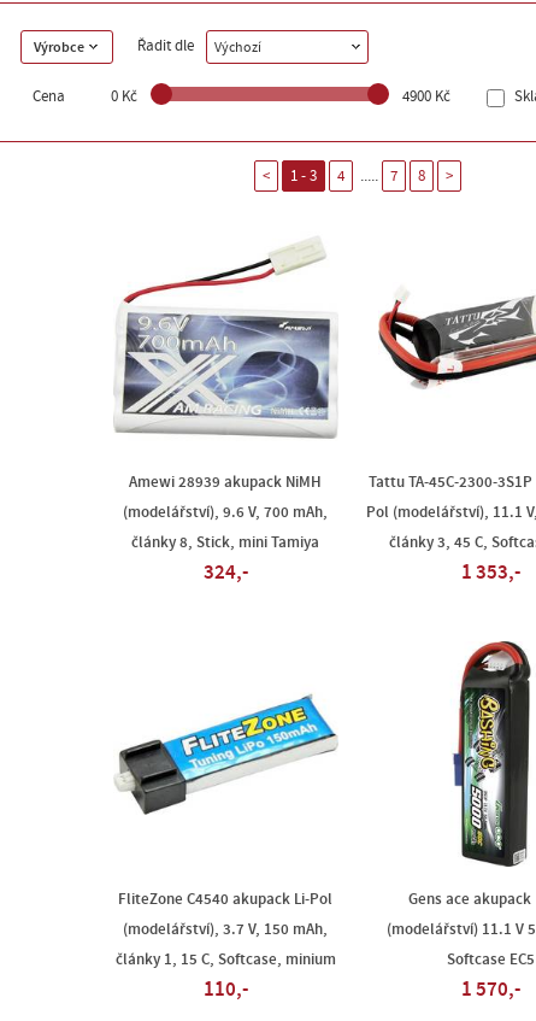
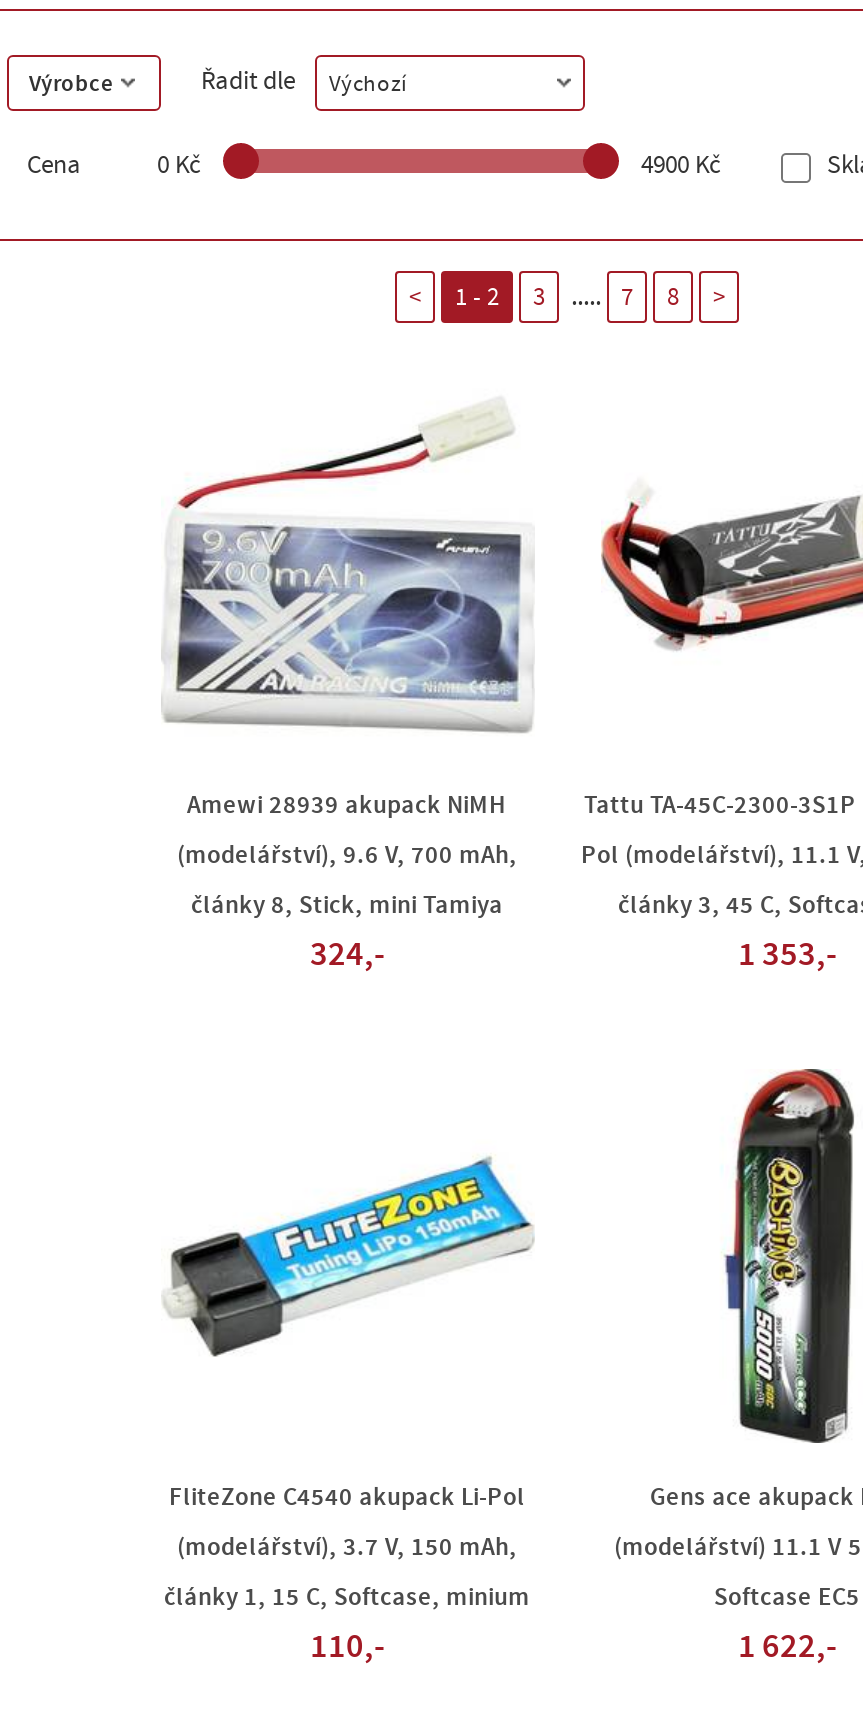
- 1 - 3
+ 1 - 2

- 4
+ 3

- 1 570,-
+ 1 622,-
